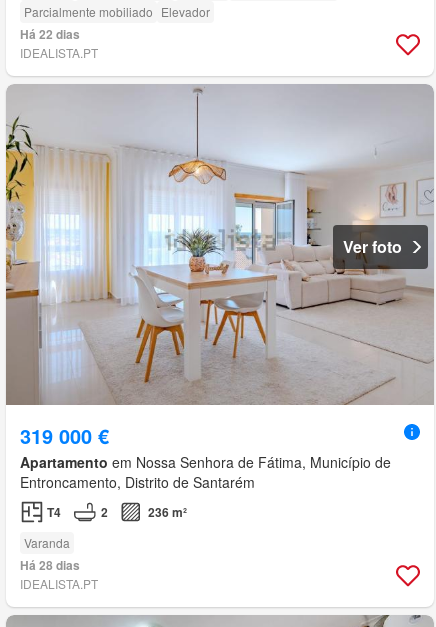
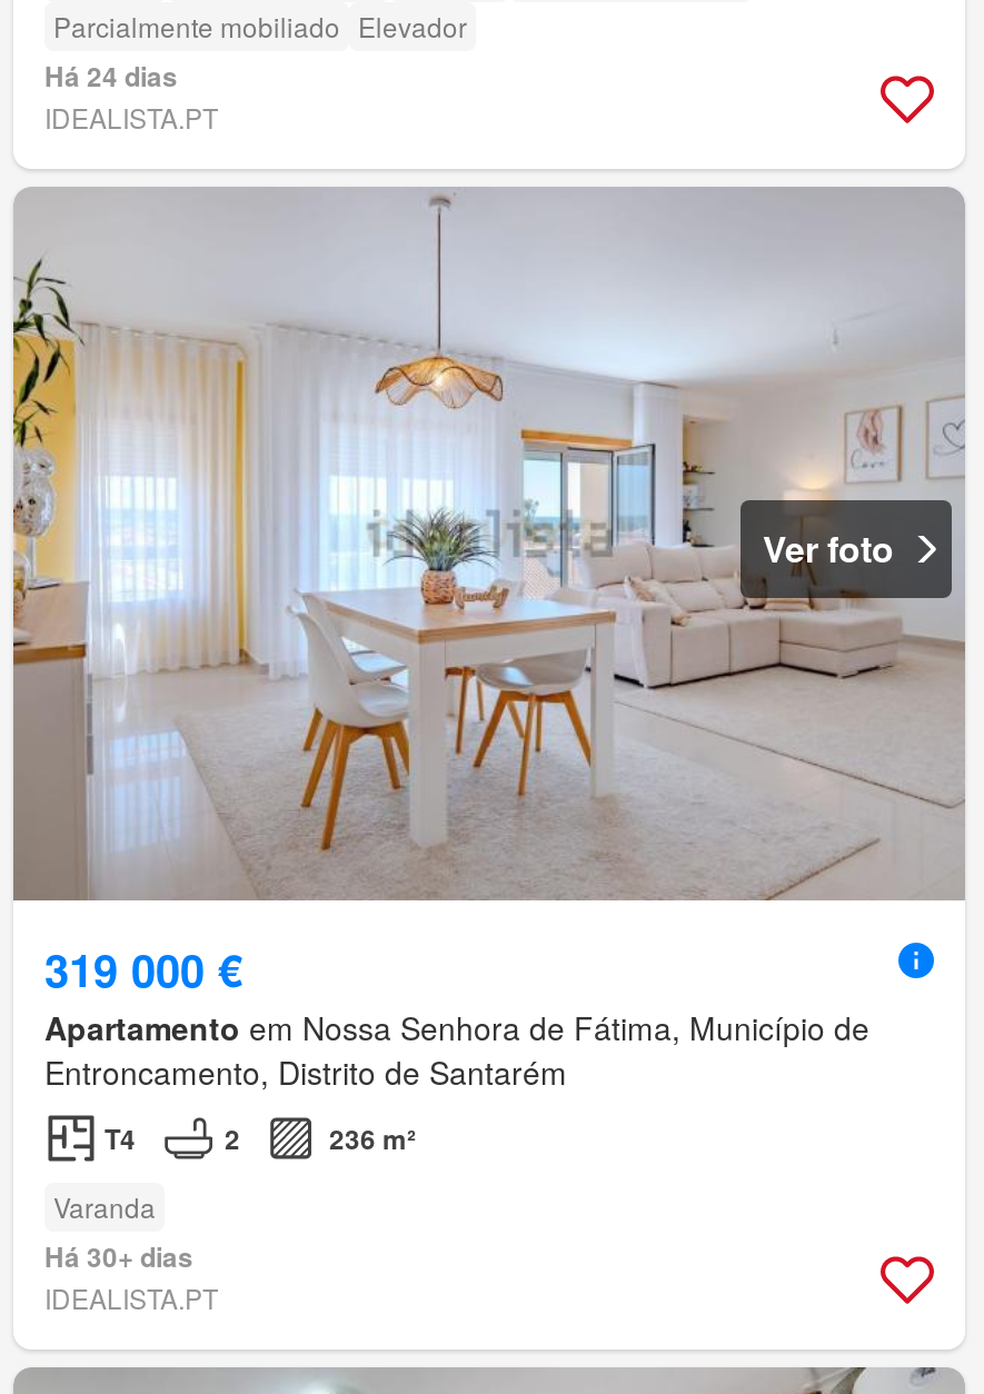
- Há 22 dias
+ Há 24 dias

- Há 28 dias
+ Há 30+ dias
